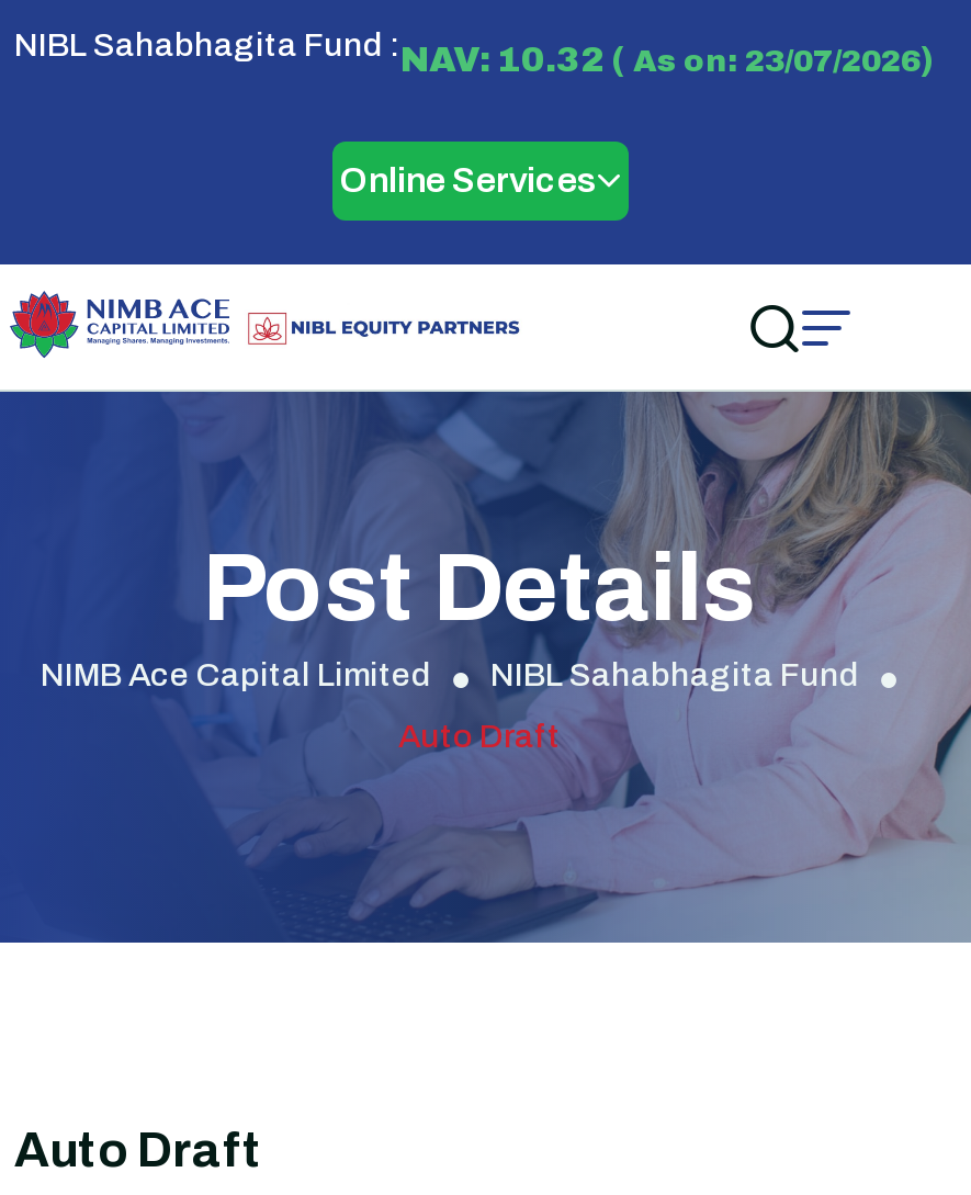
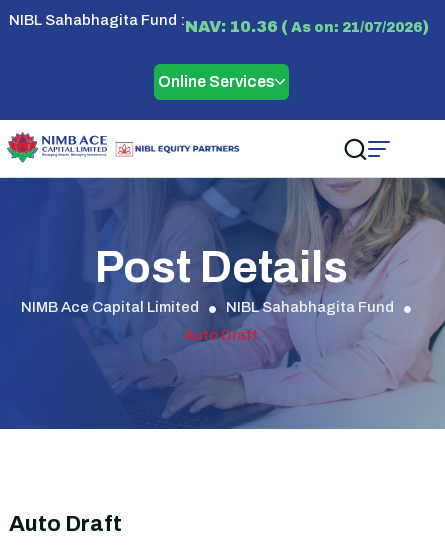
- NIBL Sahabhagita Fund : NAV: 10.32 (As on: 23/07/2026)
+ NIBL Sahabhagita Fund : NAV: 10.36 (As on: 21/07/2026)
